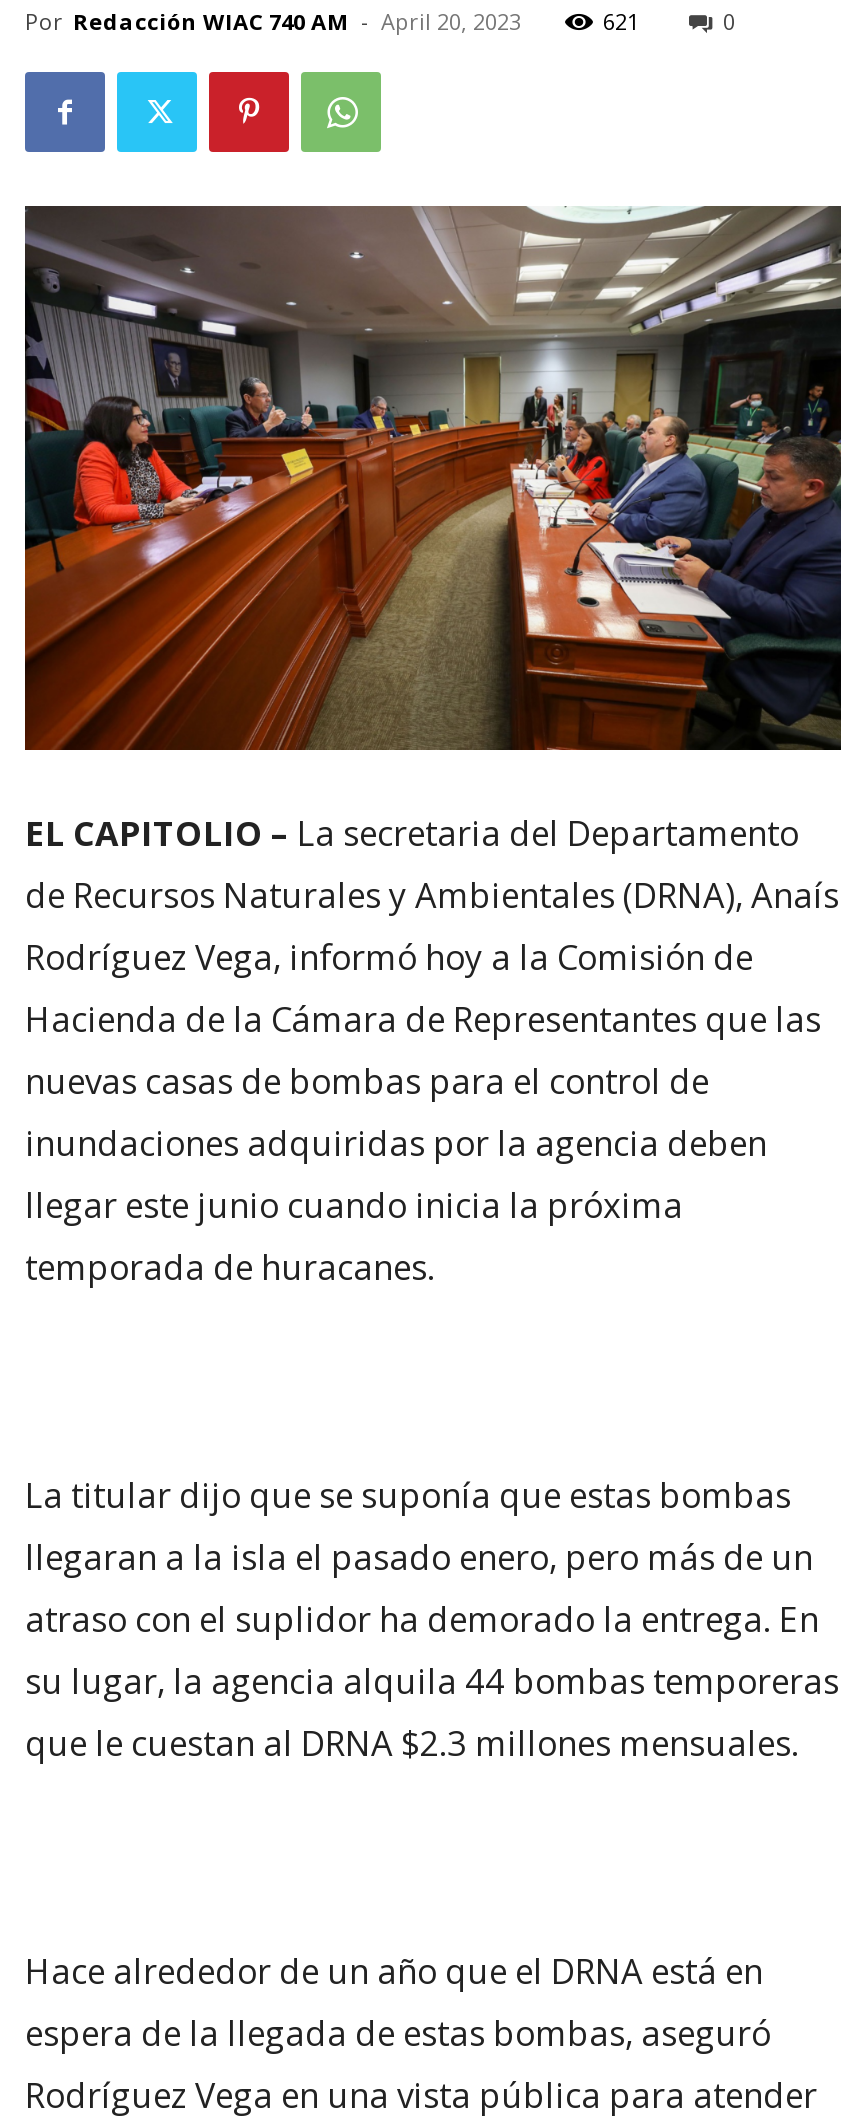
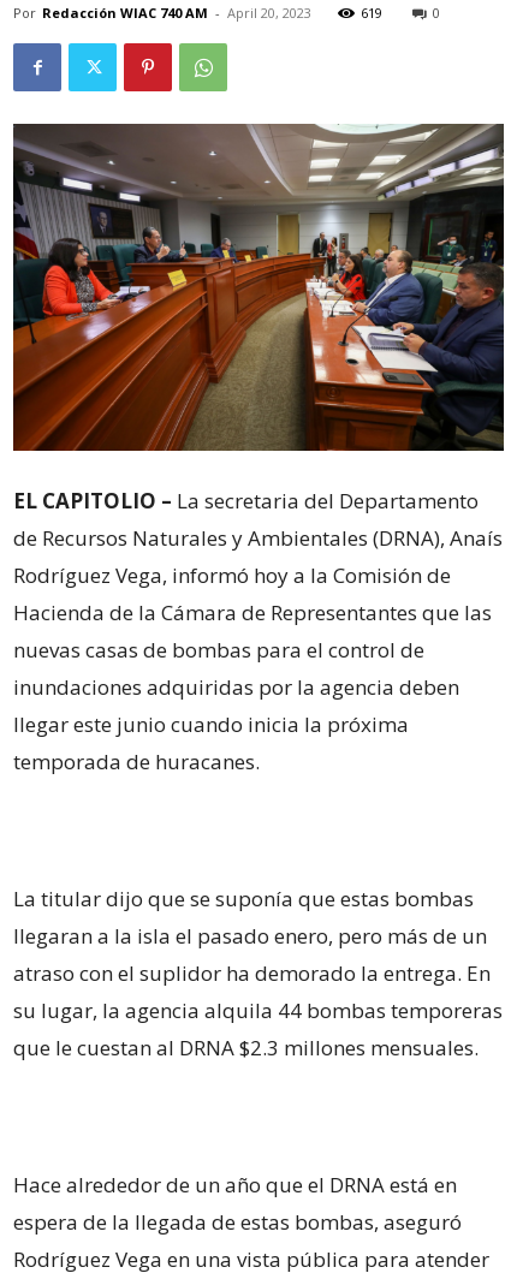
- 621
+ 619
